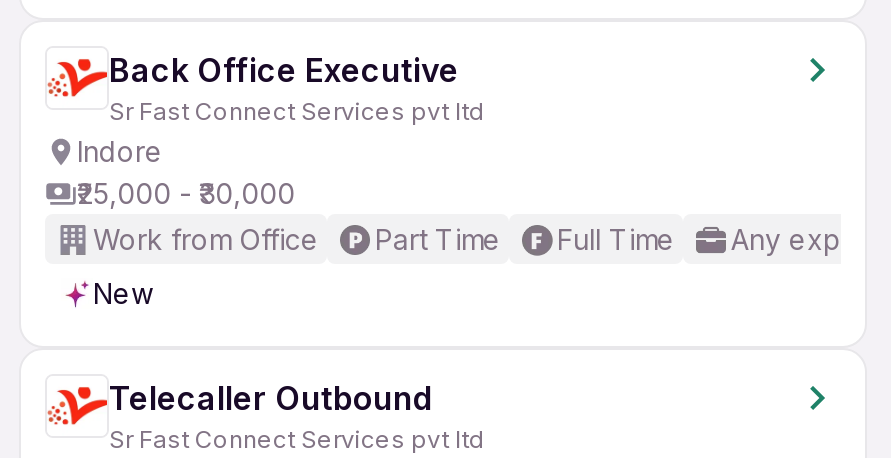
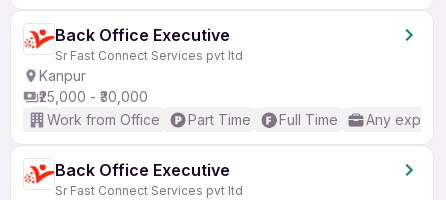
- Indore
+ Kanpur

- New
- Telecaller Outbound
+ Back Office Executive
